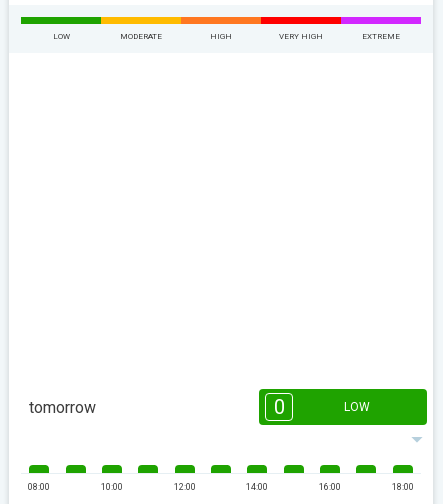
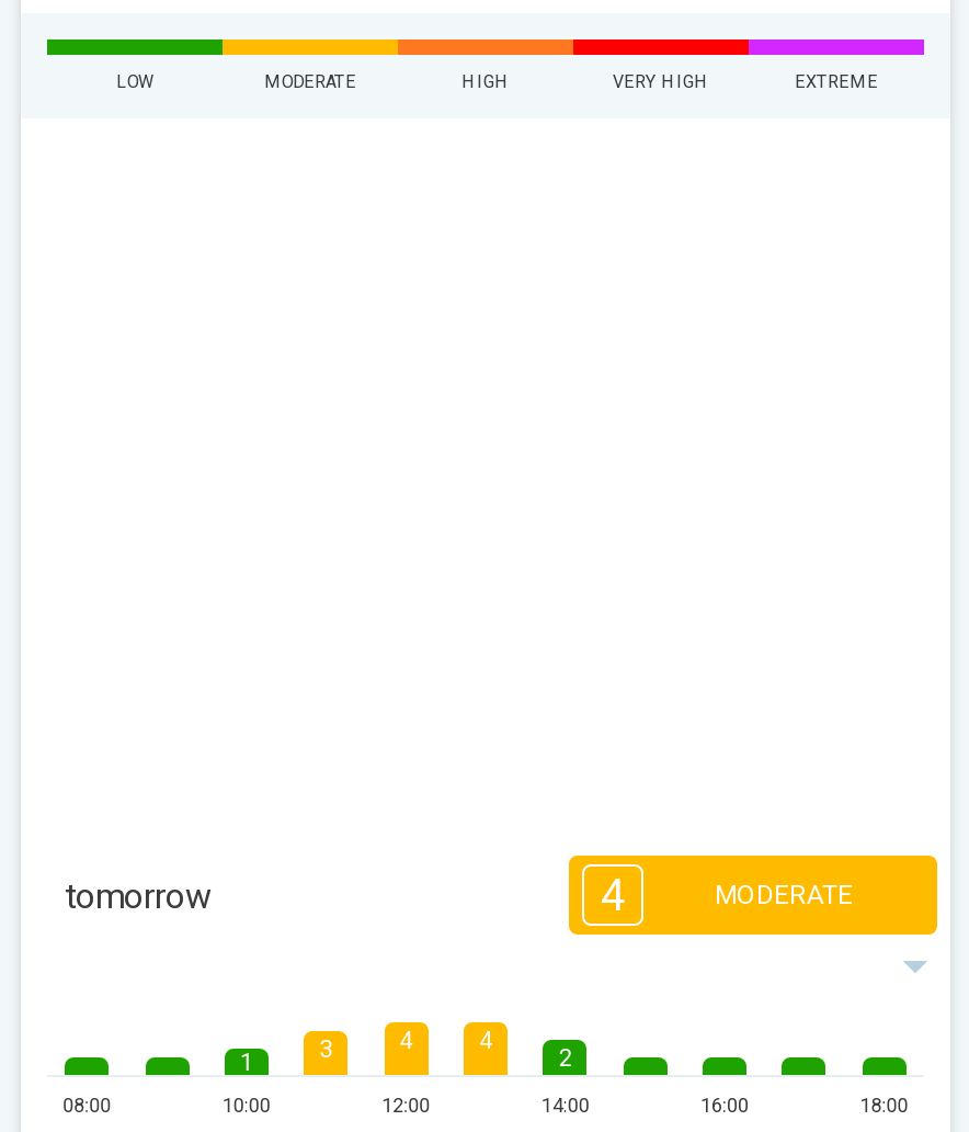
- 0
- LOW
+ 4
+ MODERATE

+ 1

+ 3
+ 4

+ 4
+ 2
